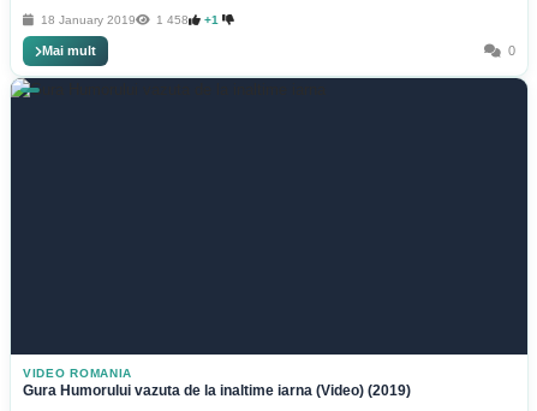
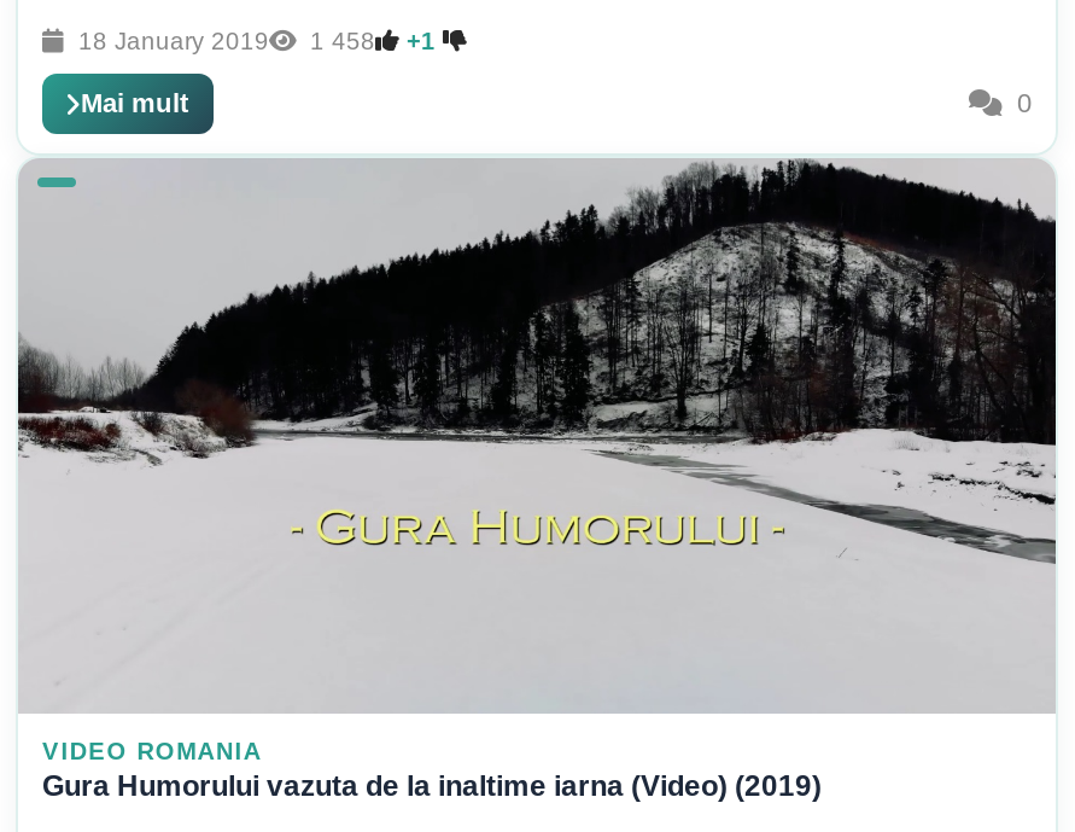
+ [image]
